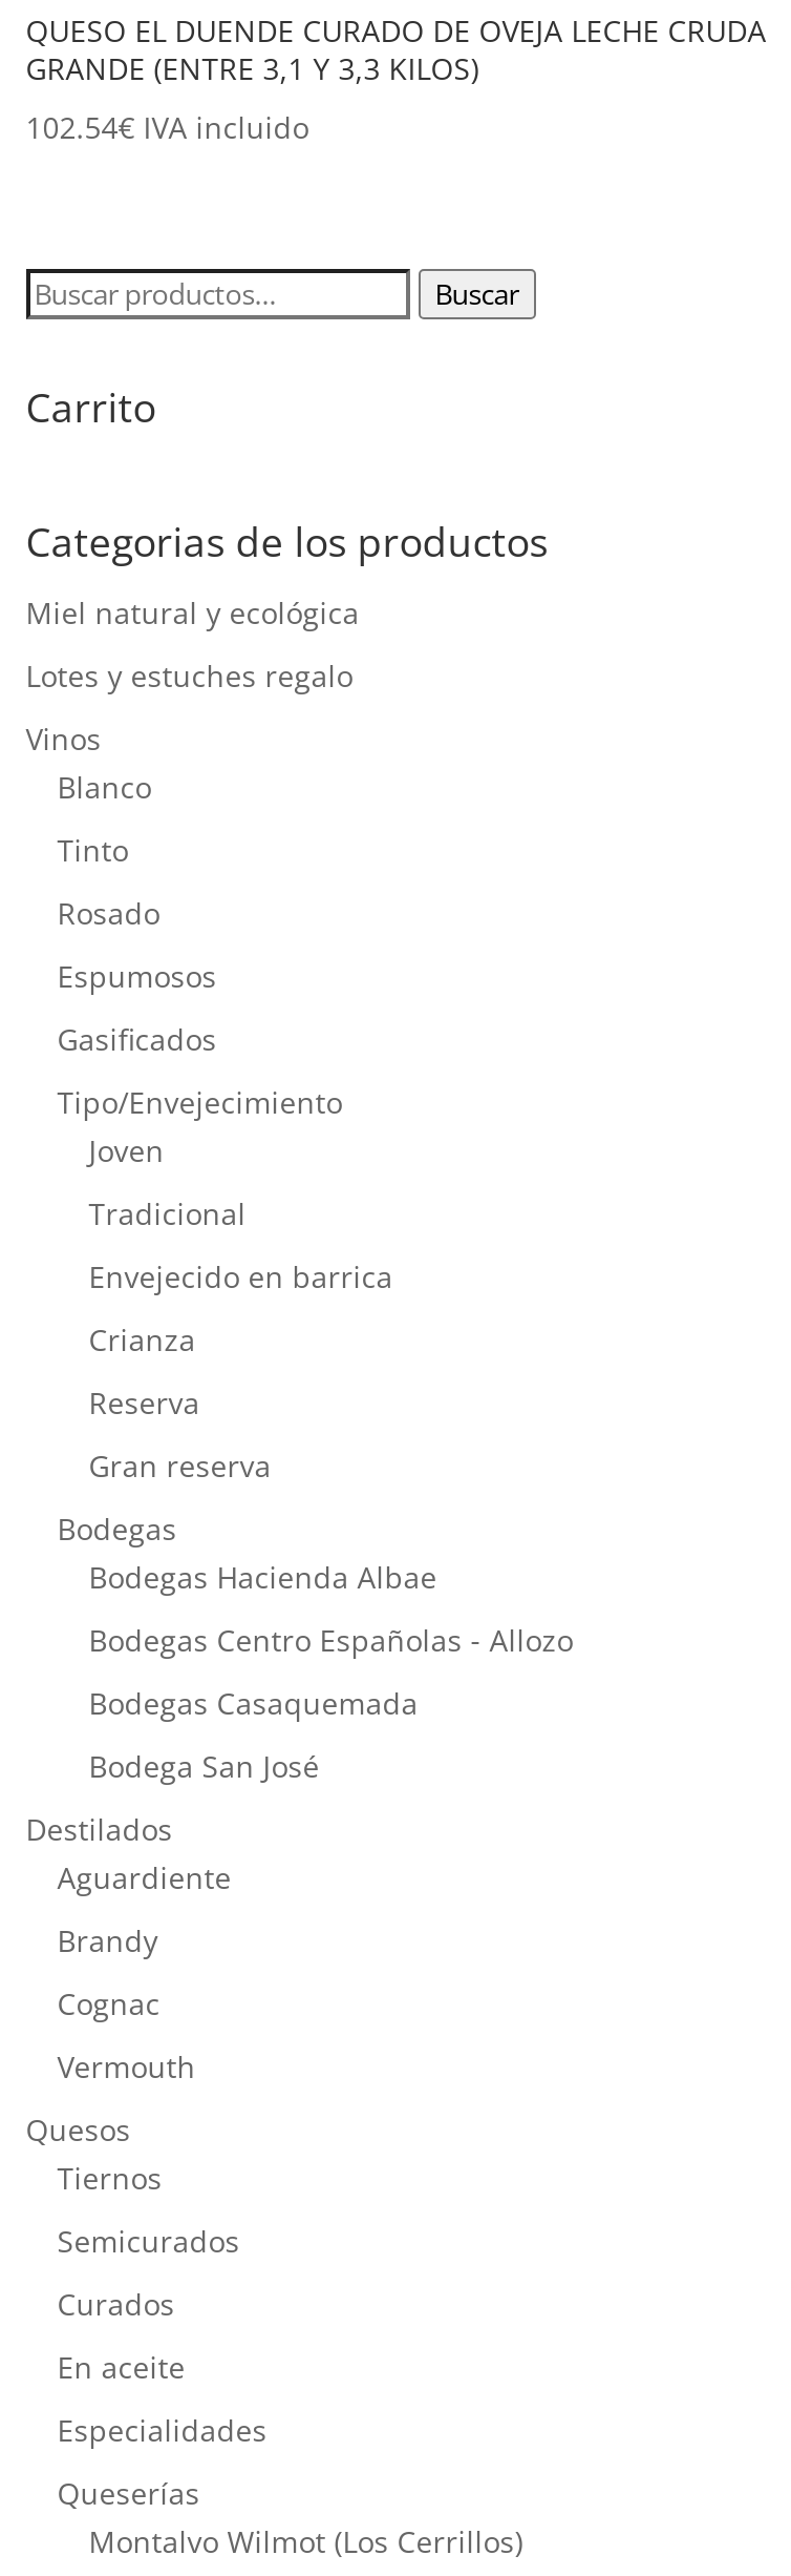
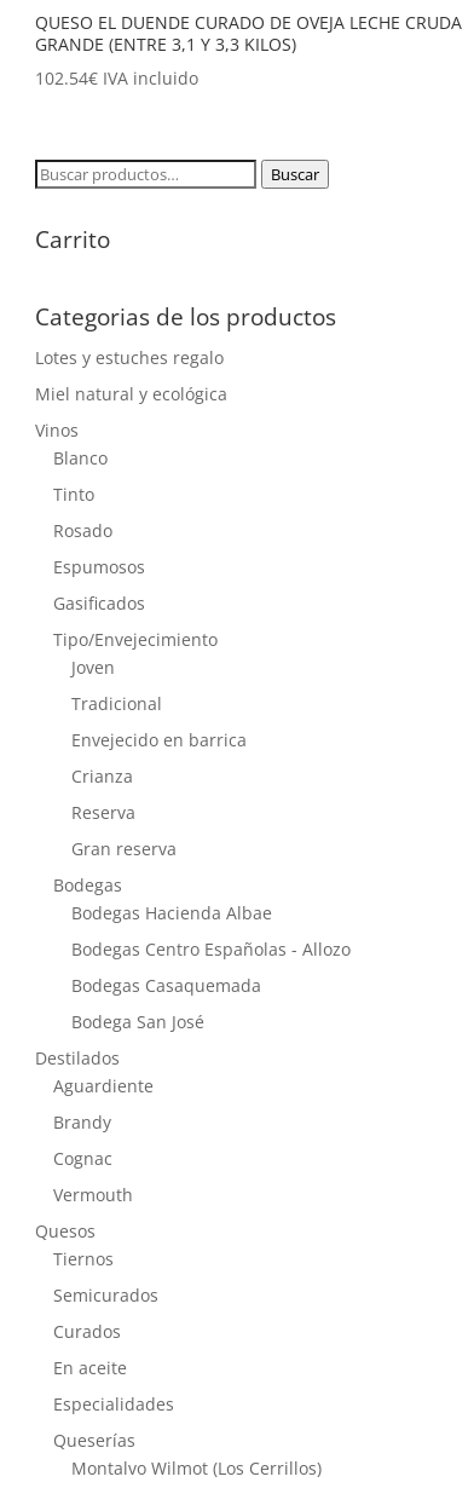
moved down: Miel natural y ecológica

moved up: Lotes y estuches regalo
